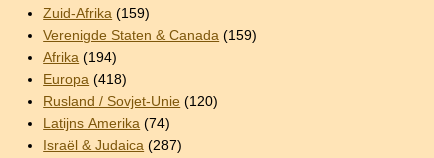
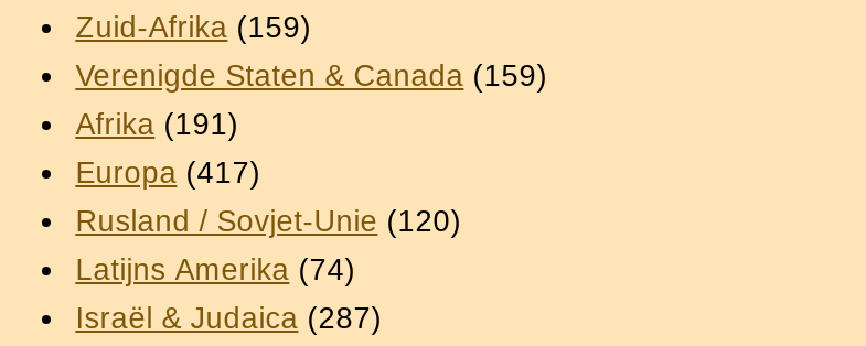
- Afrika (194)
+ Afrika (191)

- Europa (418)
+ Europa (417)
